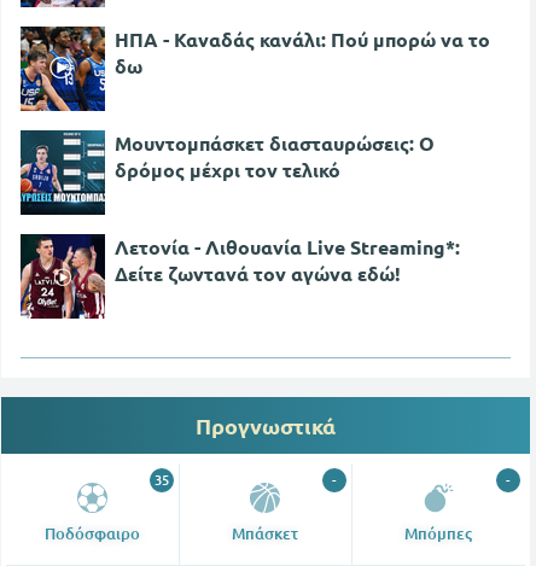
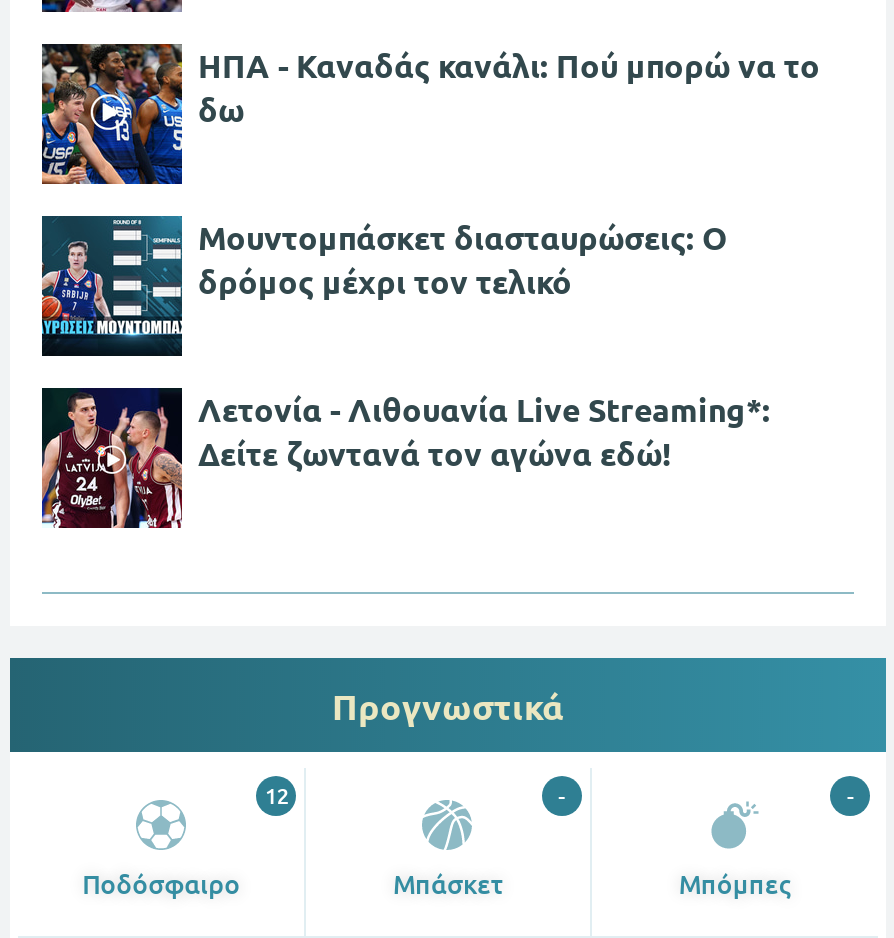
- 35
+ 12
